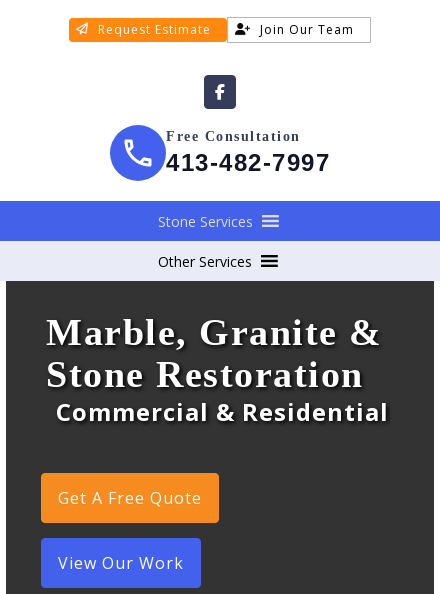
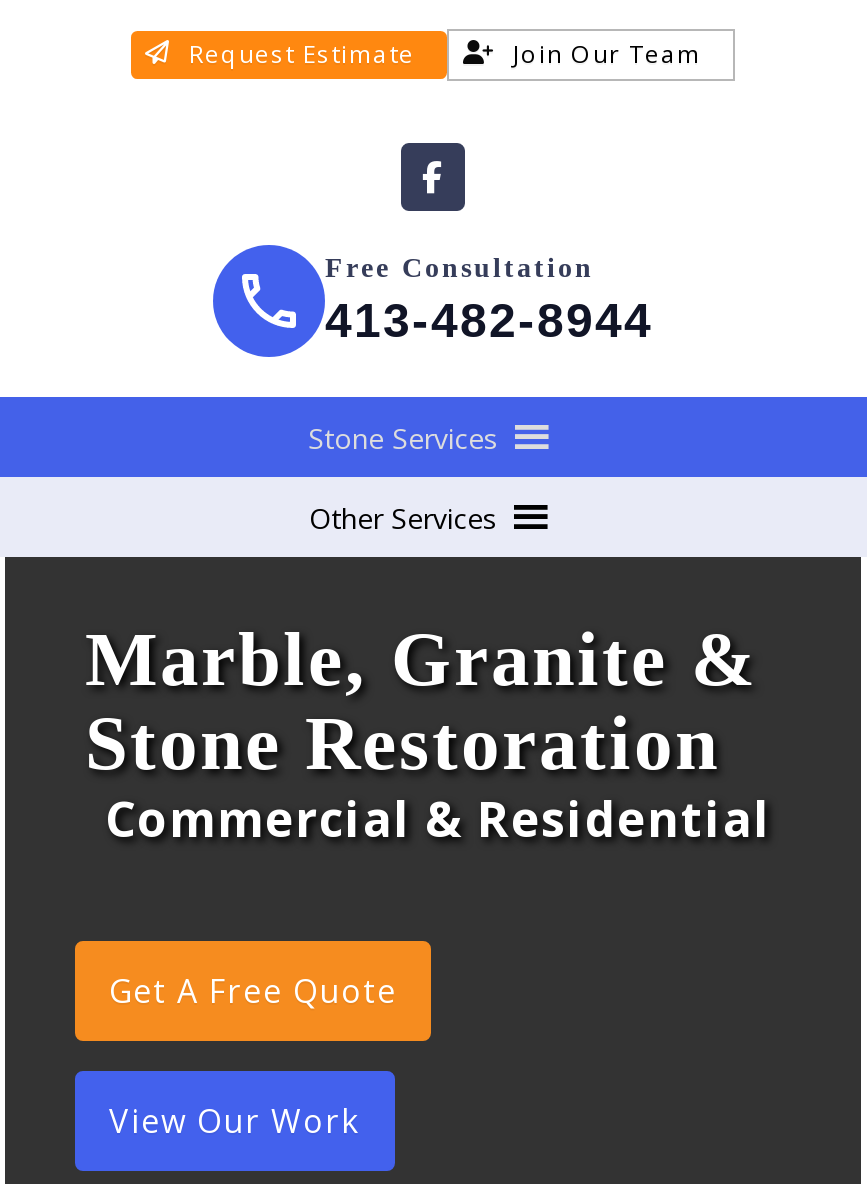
- 413-482-7997
+ 413-482-8944
